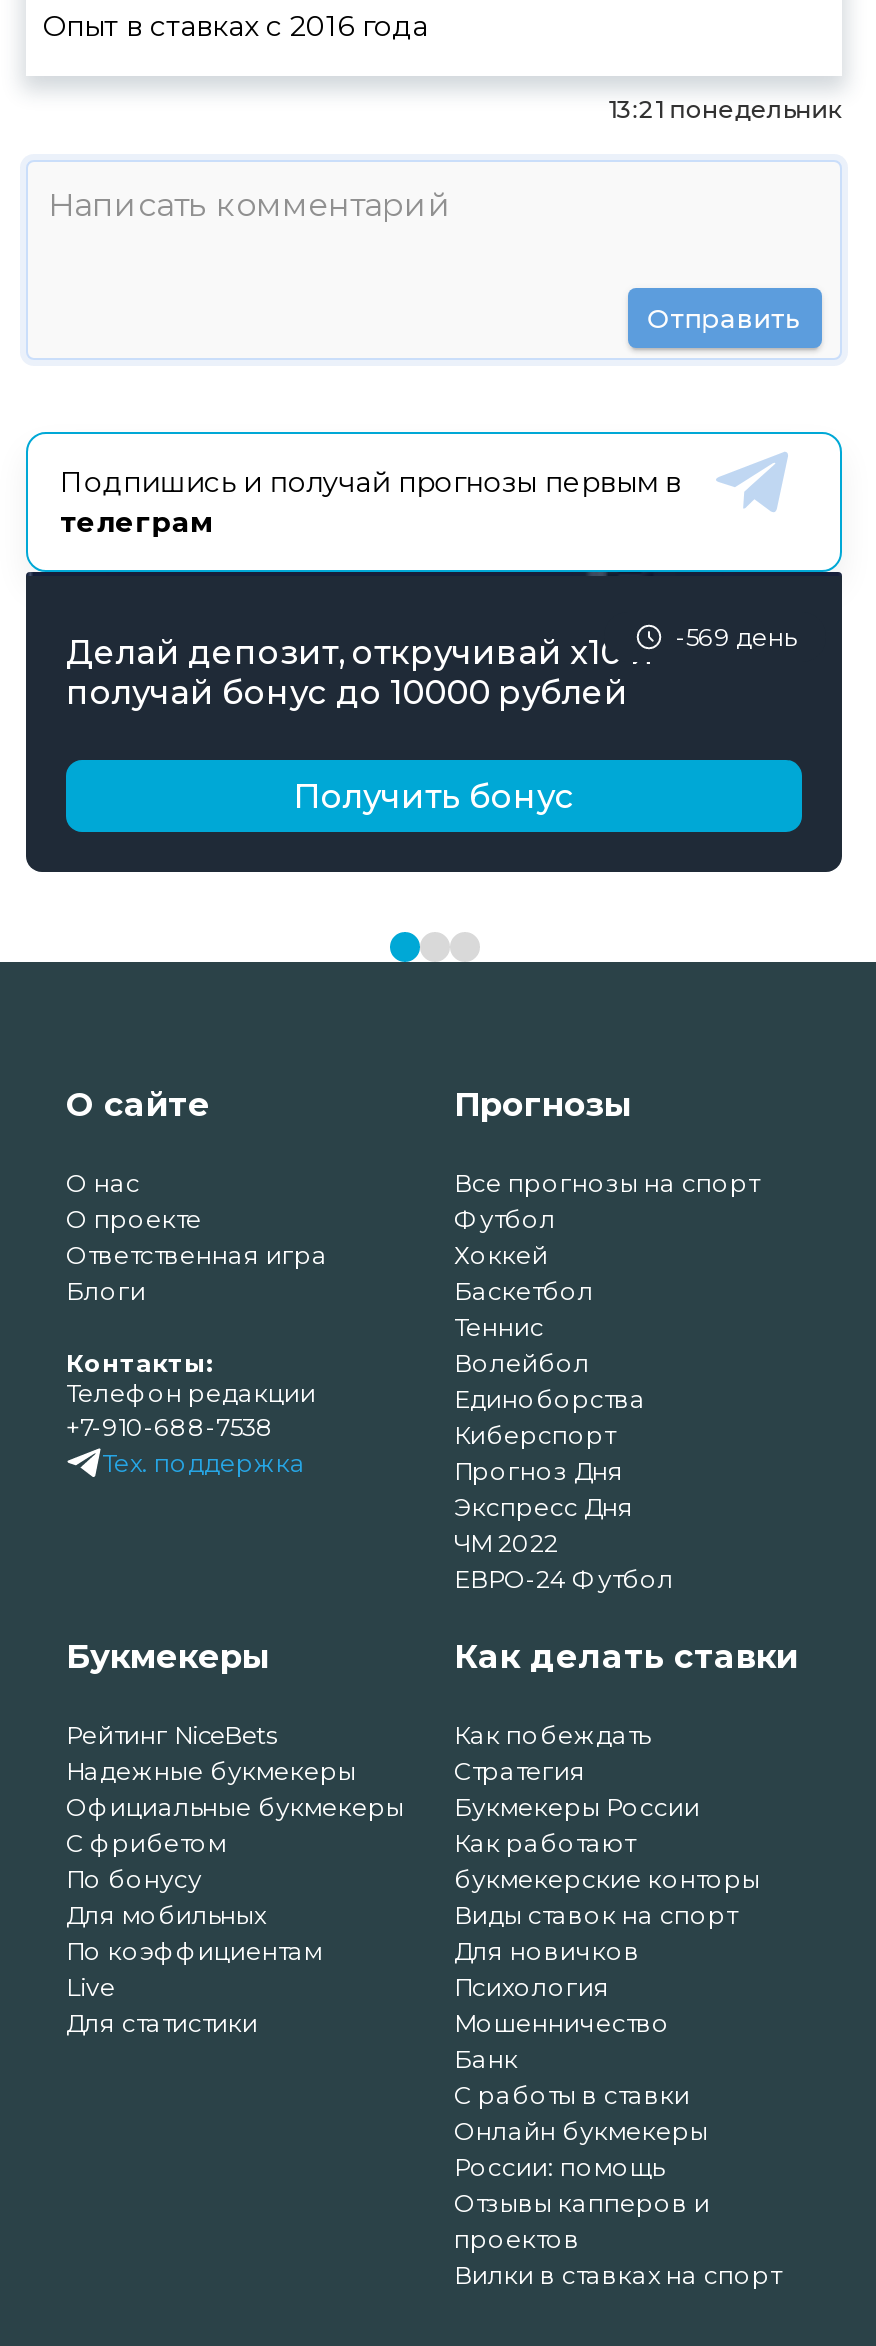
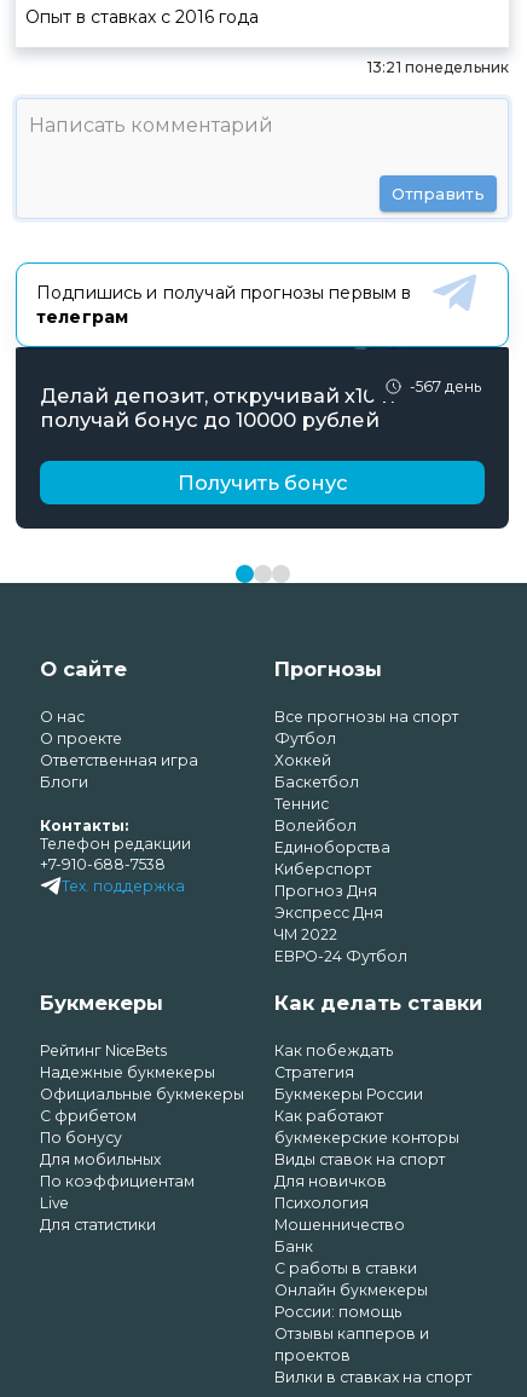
- -569 день
+ -567 день
